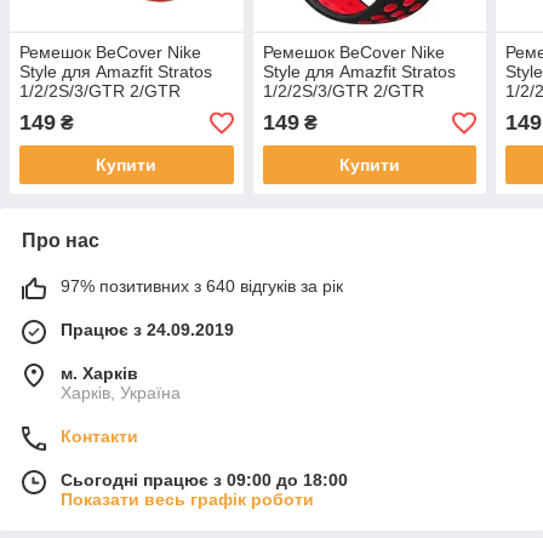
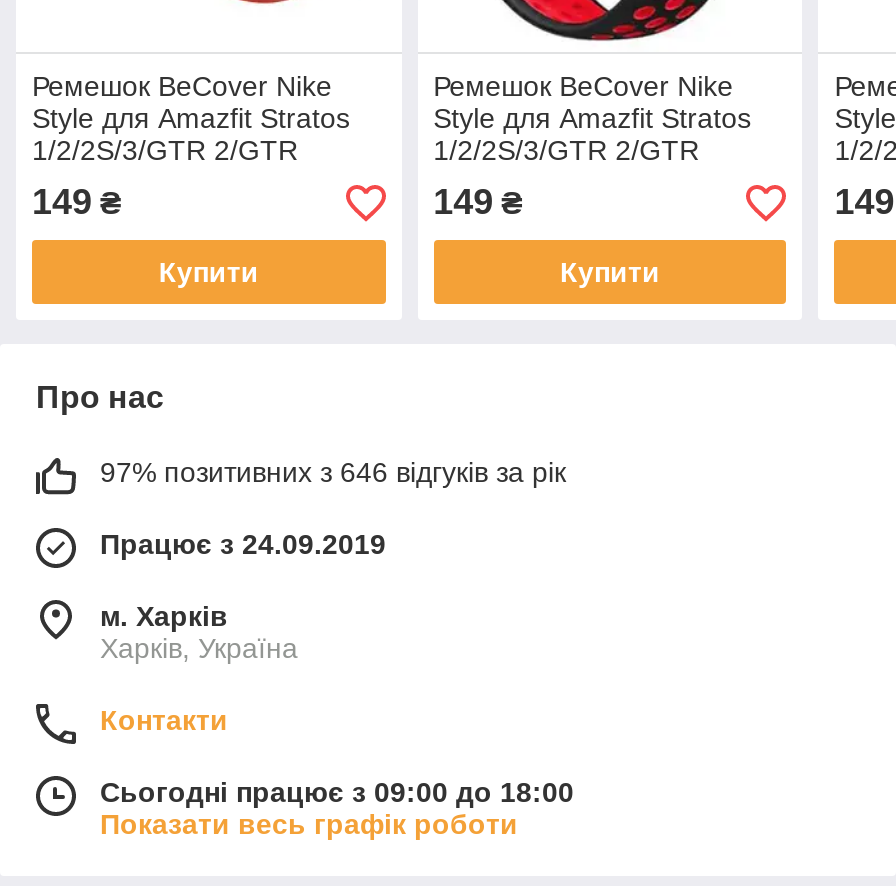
- 97% позитивних з 640 відгуків за рік
+ 97% позитивних з 646 відгуків за рік
